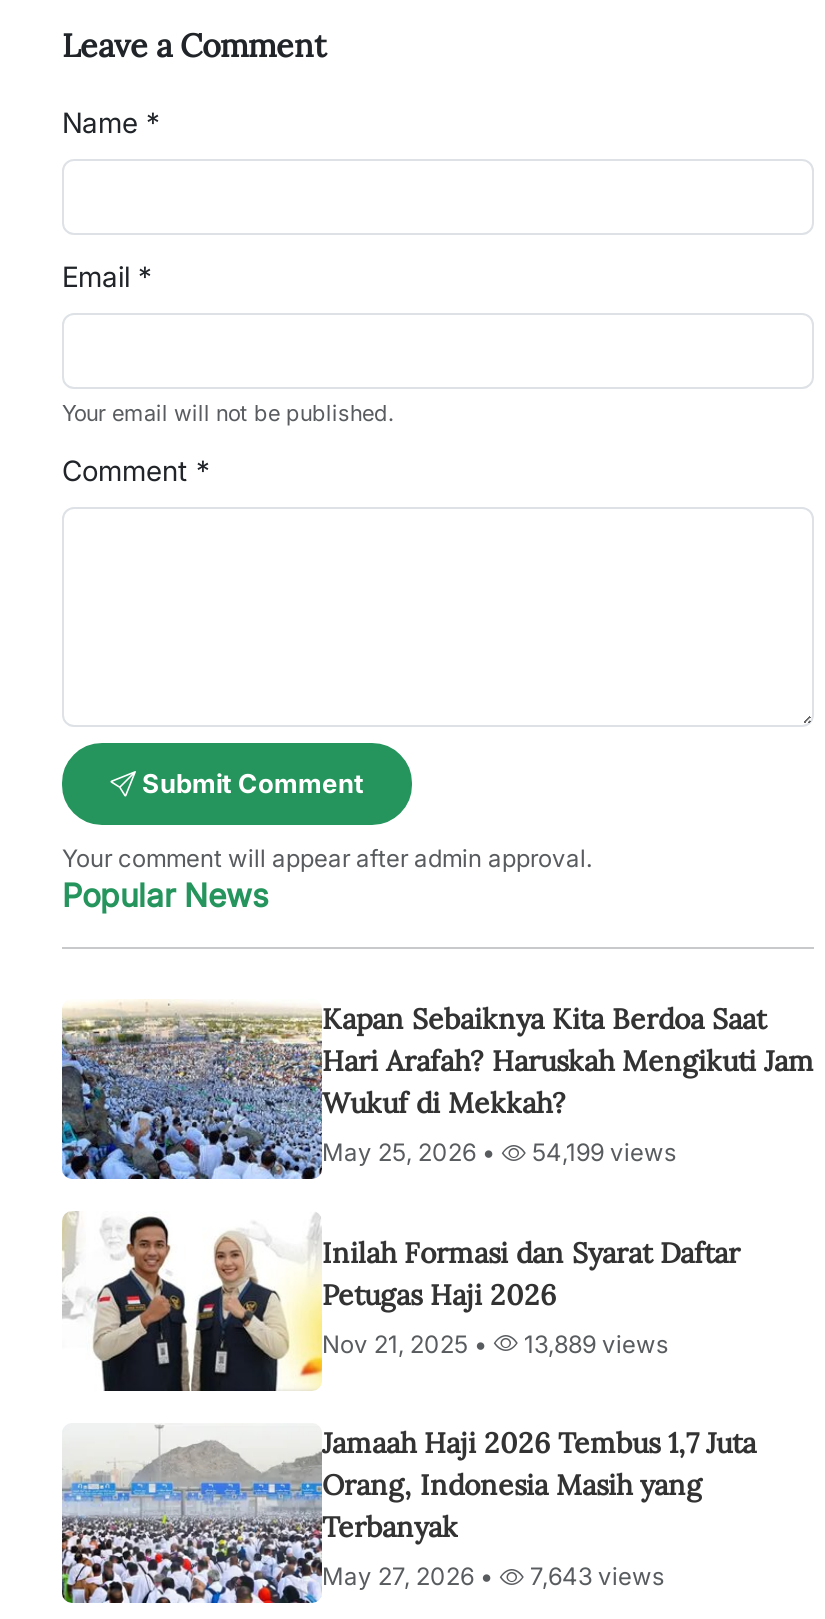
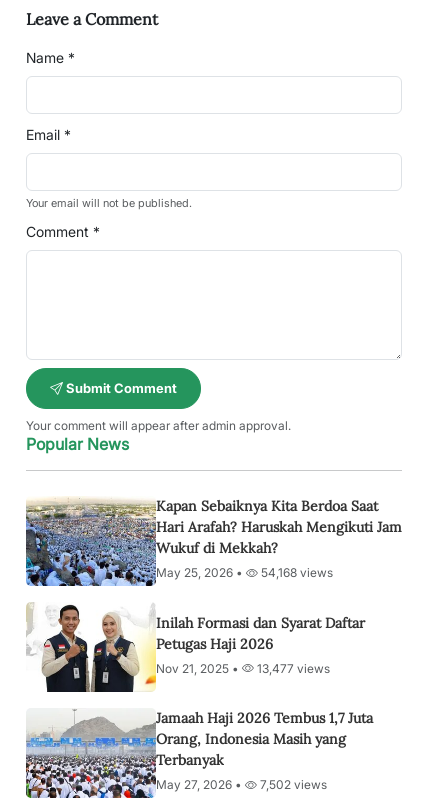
- May 25, 2026 • 54,199 views
+ May 25, 2026 • 54,168 views

- Nov 21, 2025 • 13,889 views
+ Nov 21, 2025 • 13,477 views

- May 27, 2026 • 7,643 views
+ May 27, 2026 • 7,502 views
